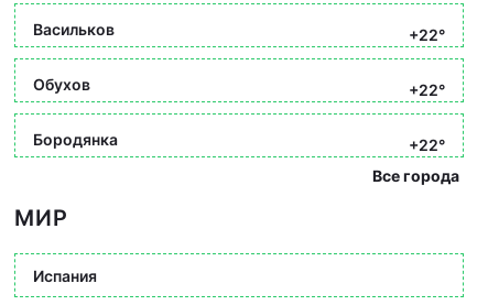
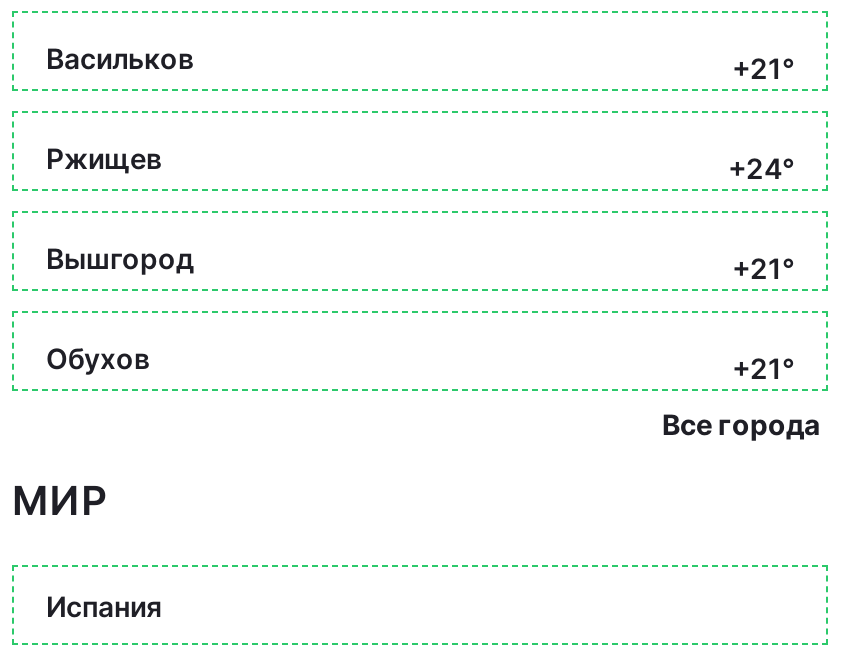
- +22°
+ +21°
+ Ржищев
+ +24°
+ Вышгород
+ +21°

- +22°
- Бородянка
- +22°
+ +21°

moved down: Обухов
